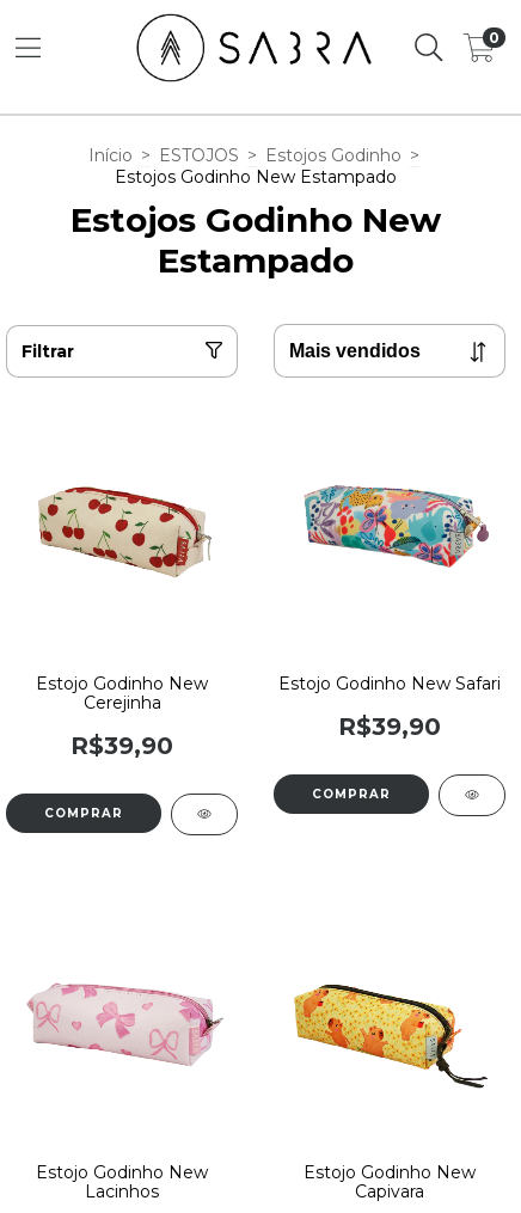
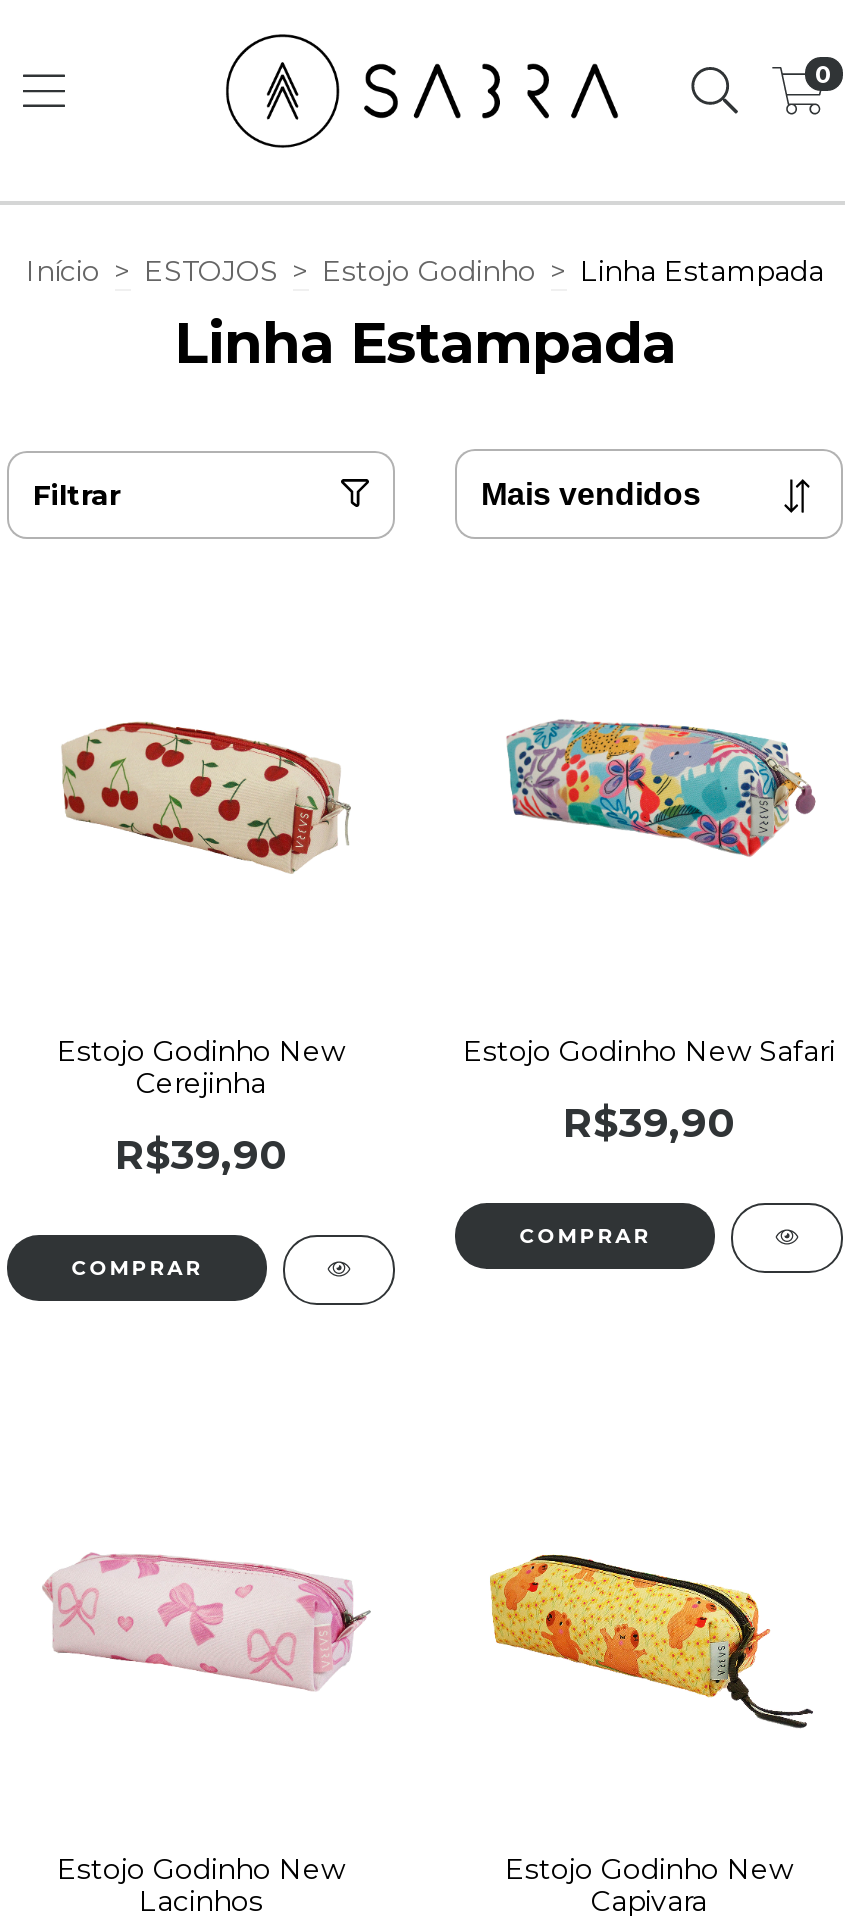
- Início > ESTOJOS > Estojos Godinho >
- Estojos Godinho New Estampado
- Estojos Godinho New
- Estampado
+ Início > ESTOJOS > Estojo Godinho > Linha Estampada
+ Linha Estampada
